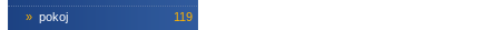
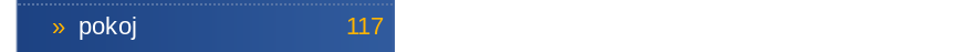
- 119
+ 117
